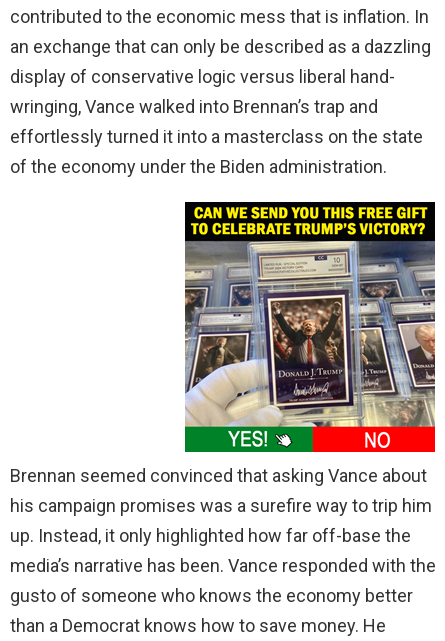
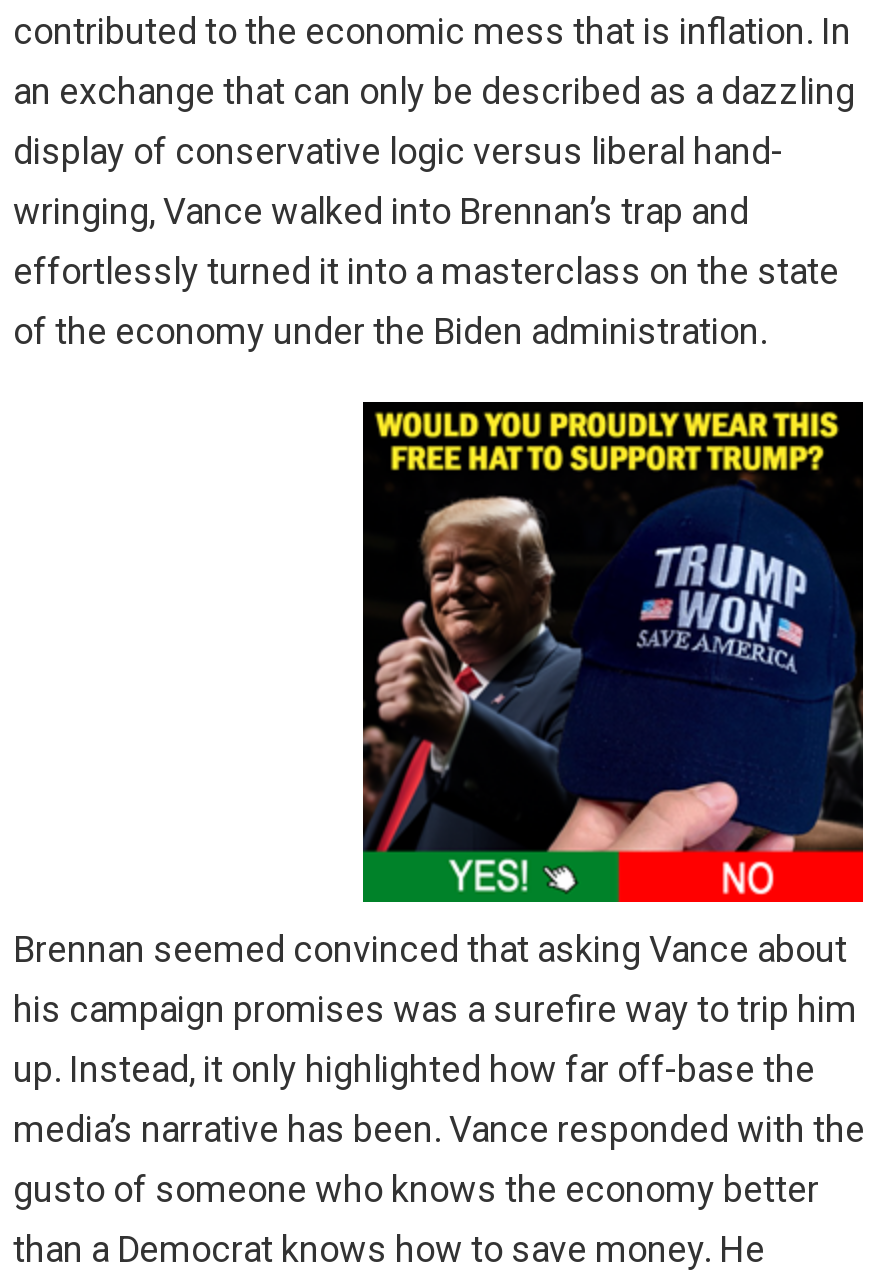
- [image]
+ [image]
